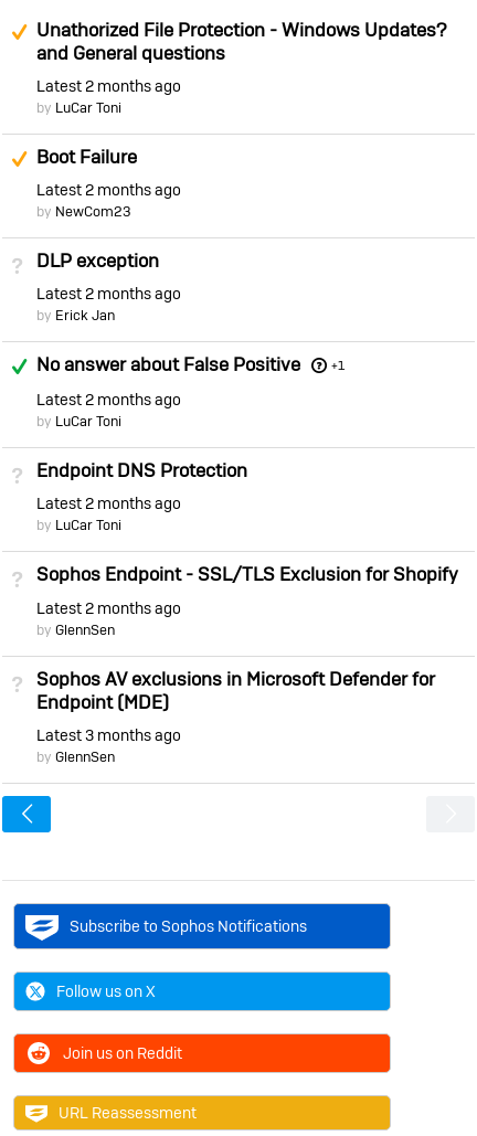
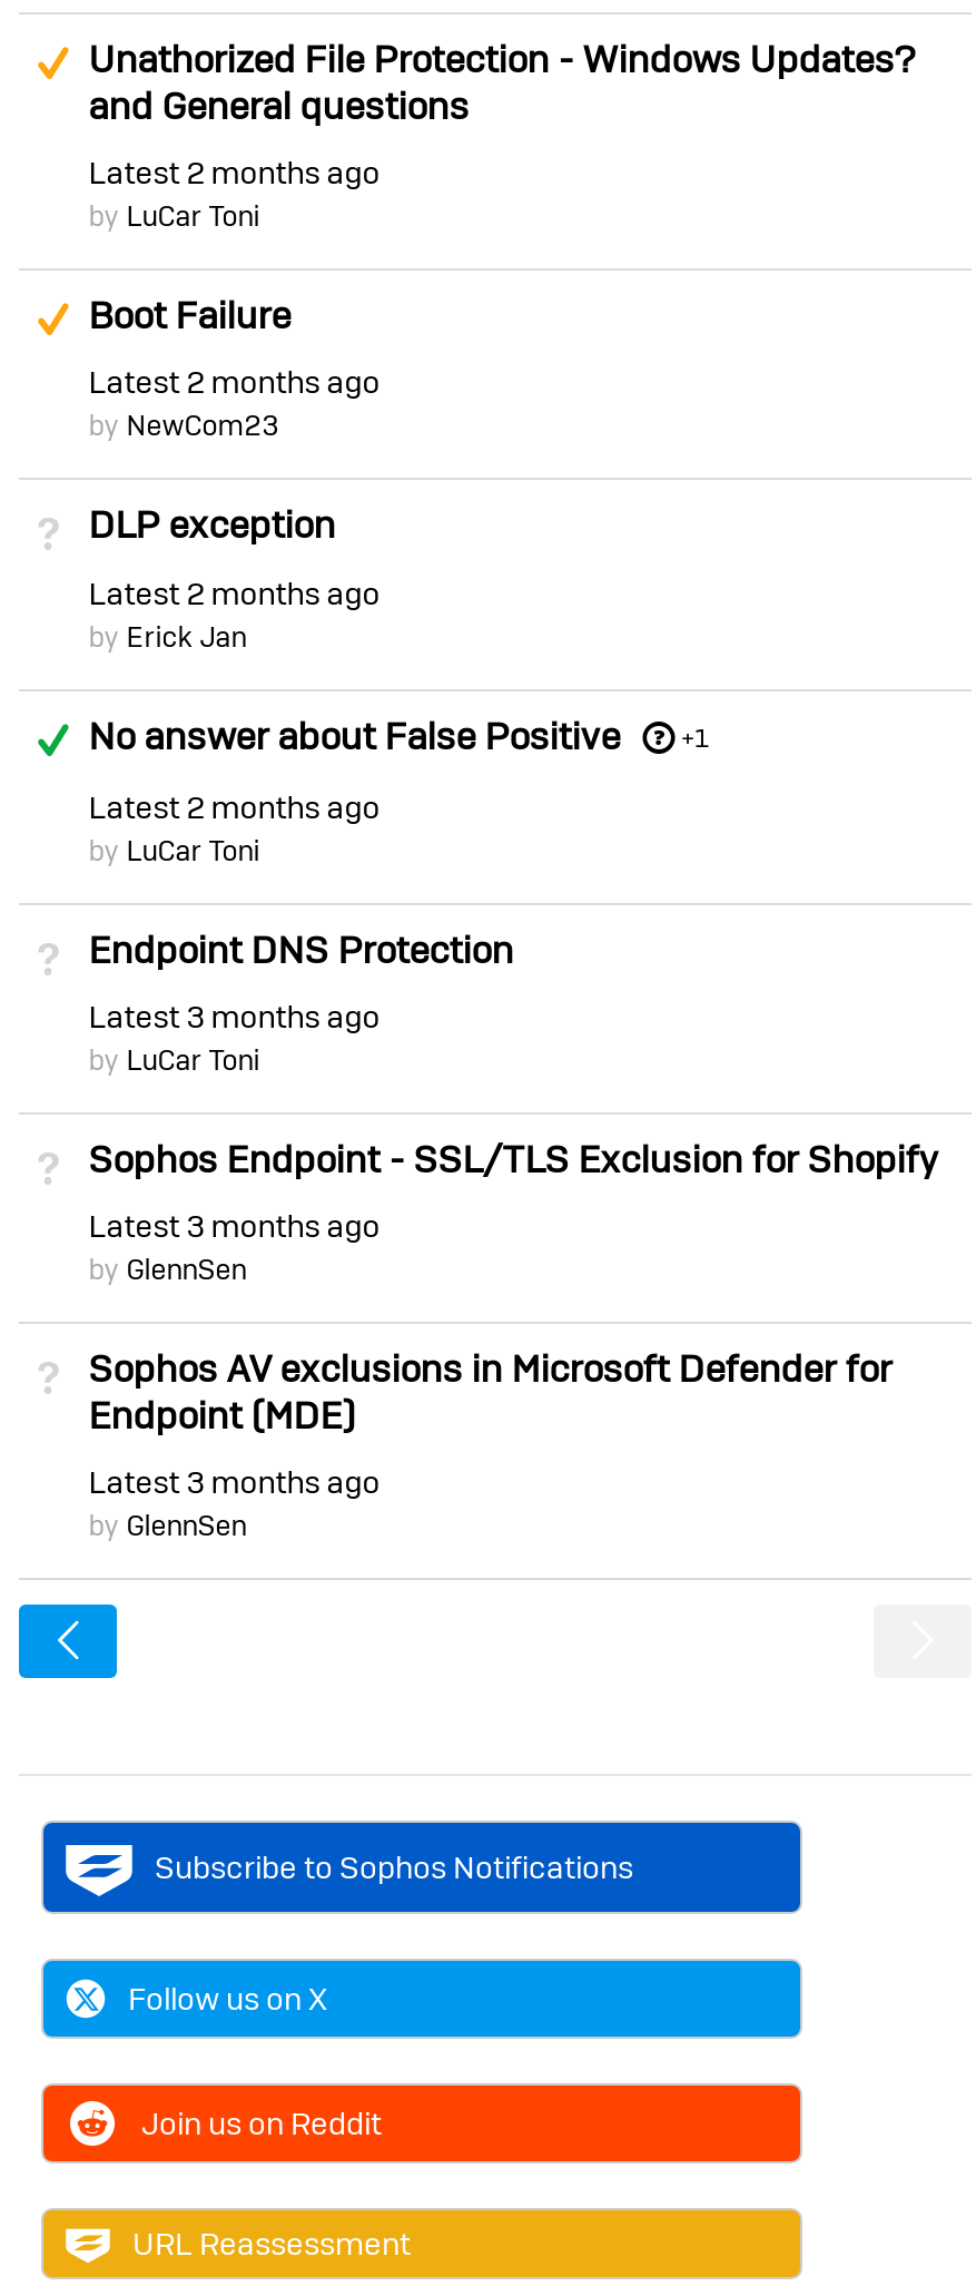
- Latest 2 months ago
+ Latest 3 months ago

- Latest 2 months ago
+ Latest 3 months ago
